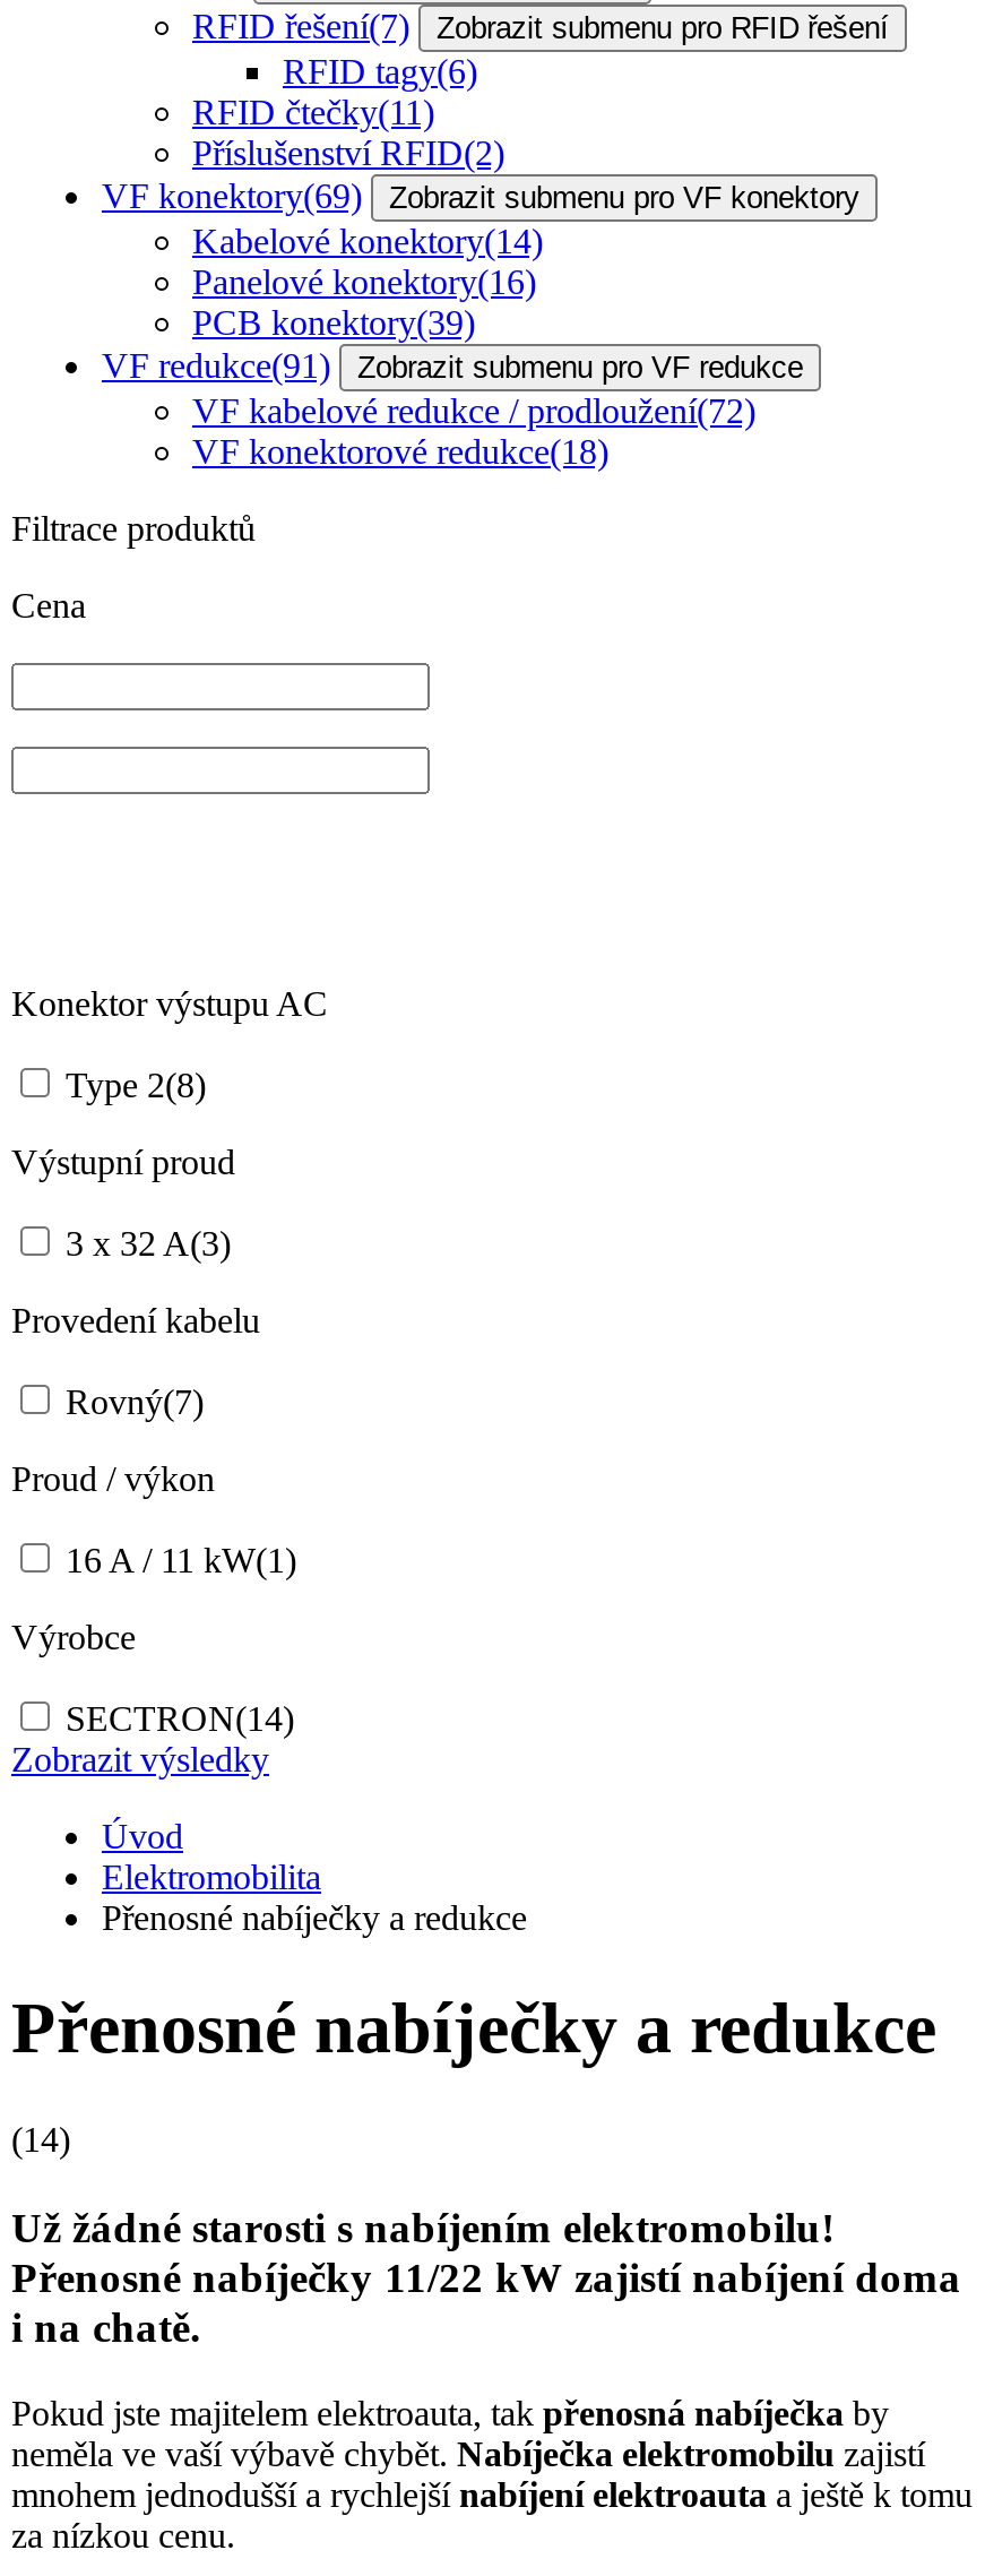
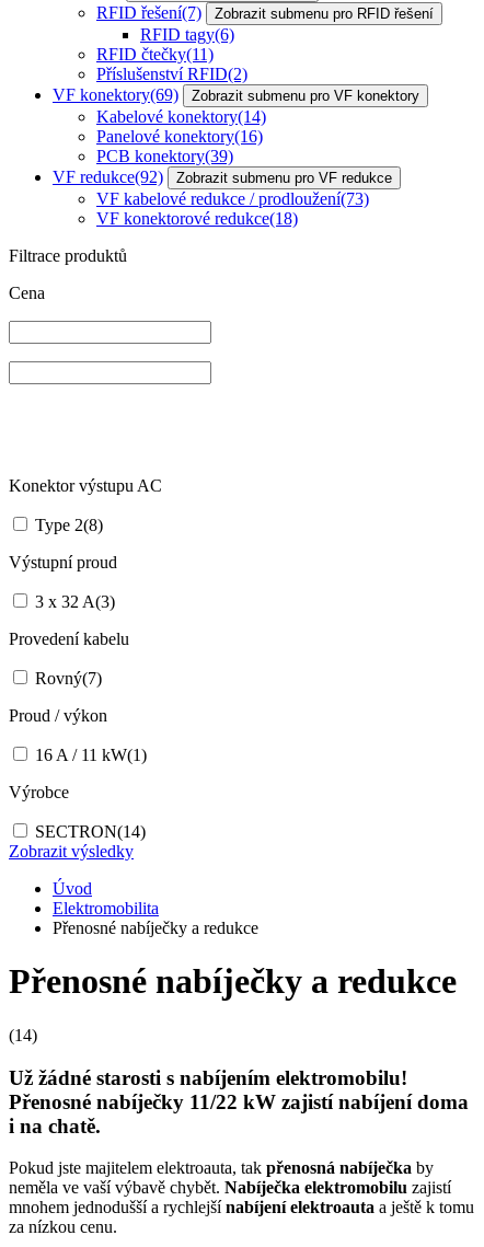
- VF redukce(91) Zobrazit submenu pro VF redukce
+ VF redukce(92) Zobrazit submenu pro VF redukce

- VF kabelové redukce / prodloužení(72)
+ VF kabelové redukce / prodloužení(73)
